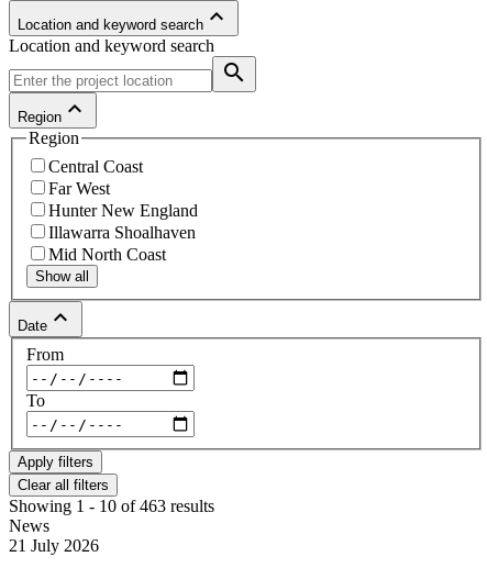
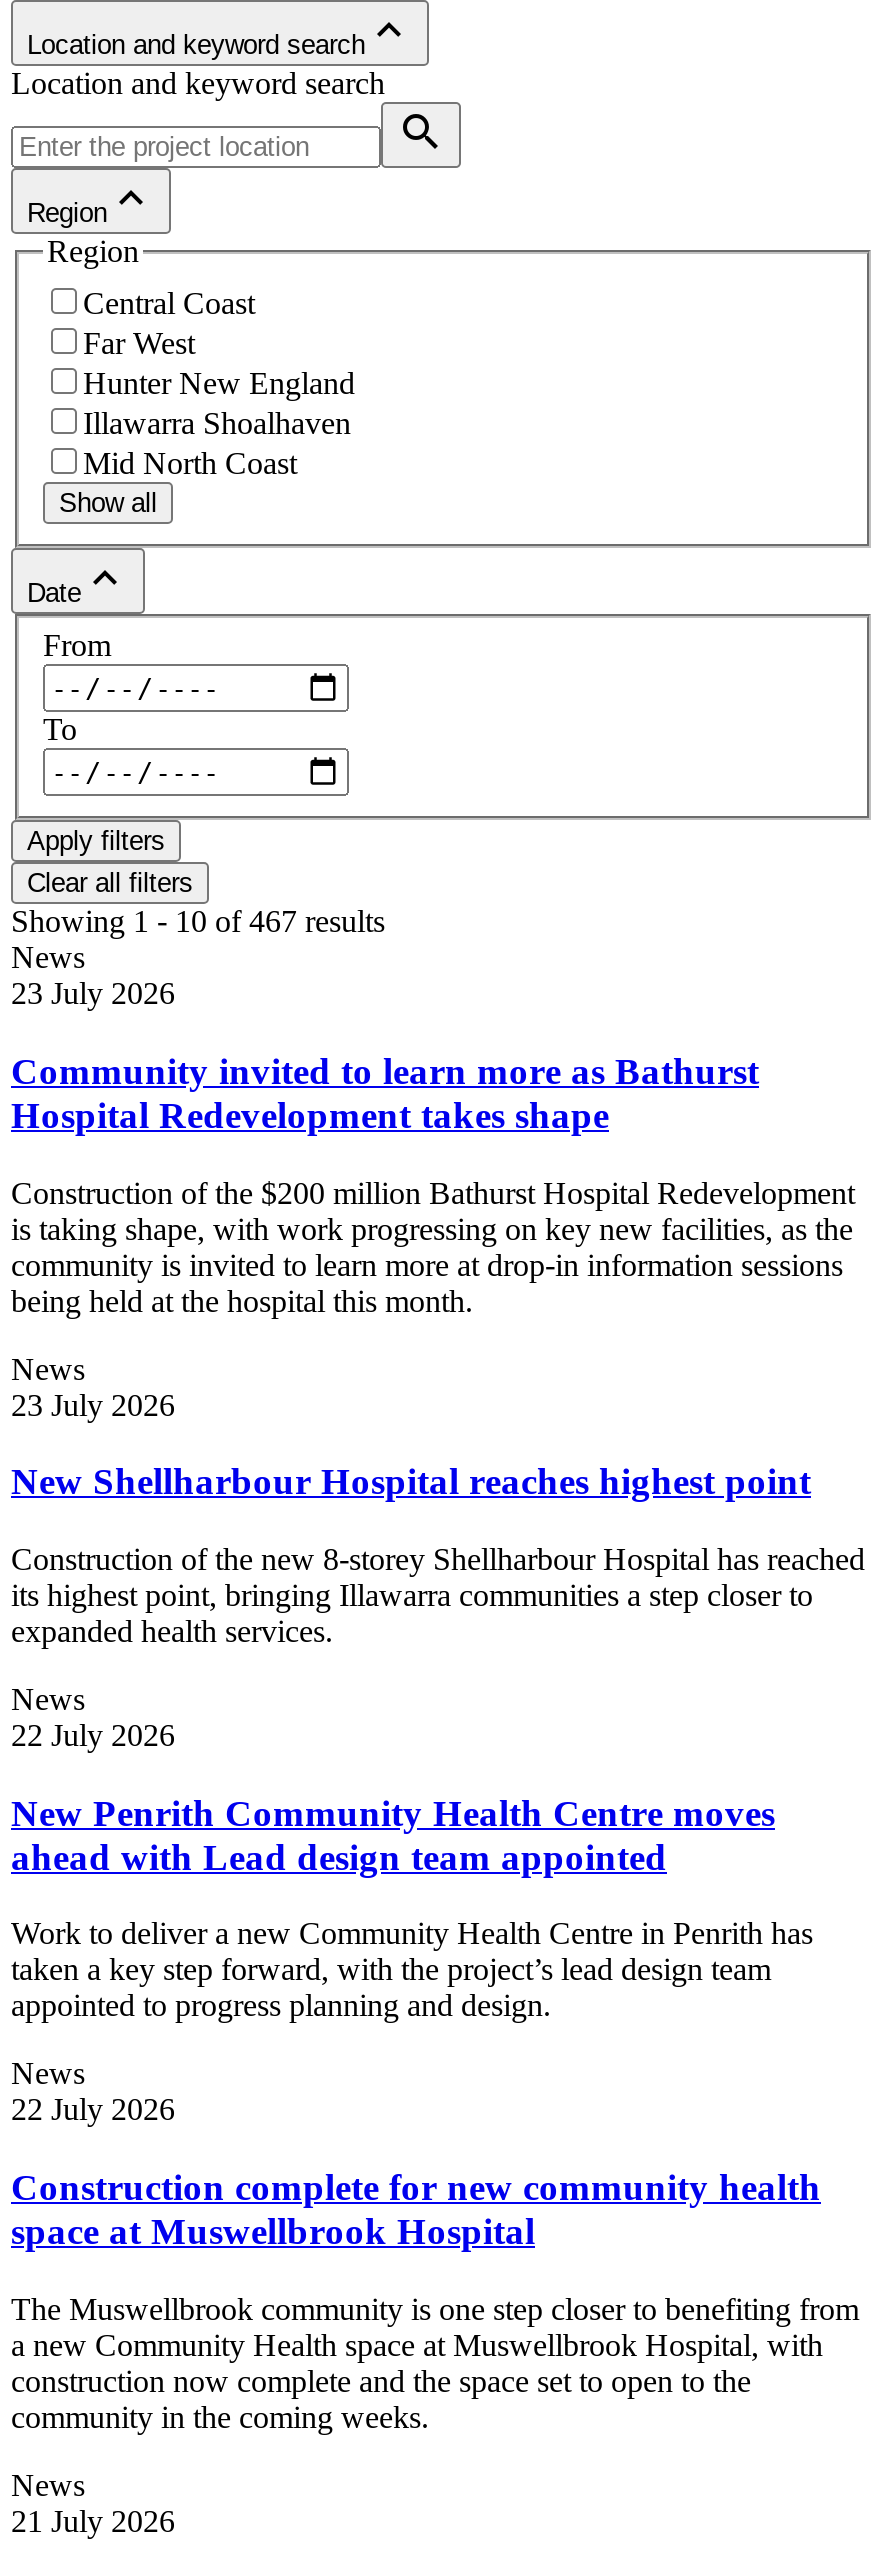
- Showing 1 - 10 of 463 results
+ Showing 1 - 10 of 467 results
+ News
+ 23 July 2026
+ Community invited to learn more as Bathurst
+ Hospital Redevelopment takes shape
+ Construction of the $200 million Bathurst Hospital Redevelopment
+ is taking shape, with work progressing on key new facilities, as the
+ community is invited to learn more at drop-in information sessions
+ being held at the hospital this month.
+ News
+ 23 July 2026
+ New Shellharbour Hospital reaches highest point
+ Construction of the new 8-storey Shellharbour Hospital has reached
+ its highest point, bringing Illawarra communities a step closer to
+ expanded health services.
+ News
+ 22 July 2026
+ New Penrith Community Health Centre moves
+ ahead with Lead design team appointed
+ Work to deliver a new Community Health Centre in Penrith has
+ taken a key step forward, with the project’s lead design team
+ appointed to progress planning and design.
+ News
+ 22 July 2026
+ Construction complete for new community health
+ space at Muswellbrook Hospital
+ The Muswellbrook community is one step closer to benefiting from
+ a new Community Health space at Muswellbrook Hospital, with
+ construction now complete and the space set to open to the
+ community in the coming weeks.
